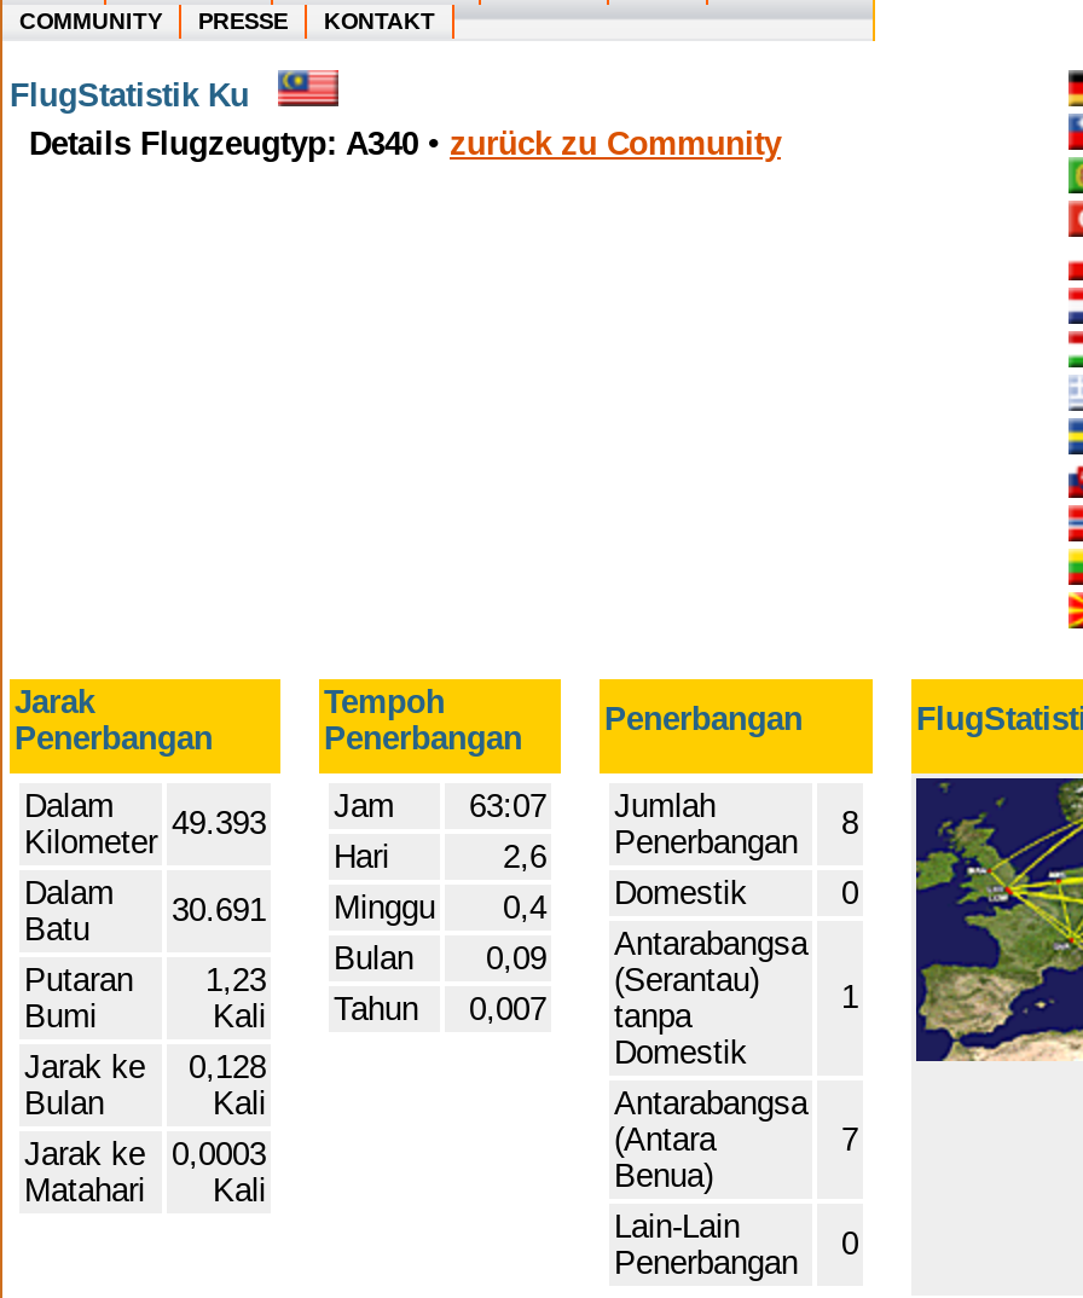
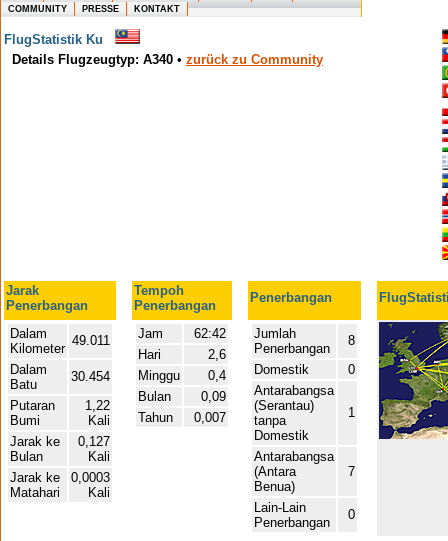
- 63:07
+ 62:42

- 49.393
+ 49.011

- Dalam 30.691 Minggu 0,4 Domestik
+ Dalam 30.454 Minggu 0,4 Domestik

- Putaran 1,23
+ Putaran 1,22

- Jarak ke 0,128
+ Jarak ke 0,127
